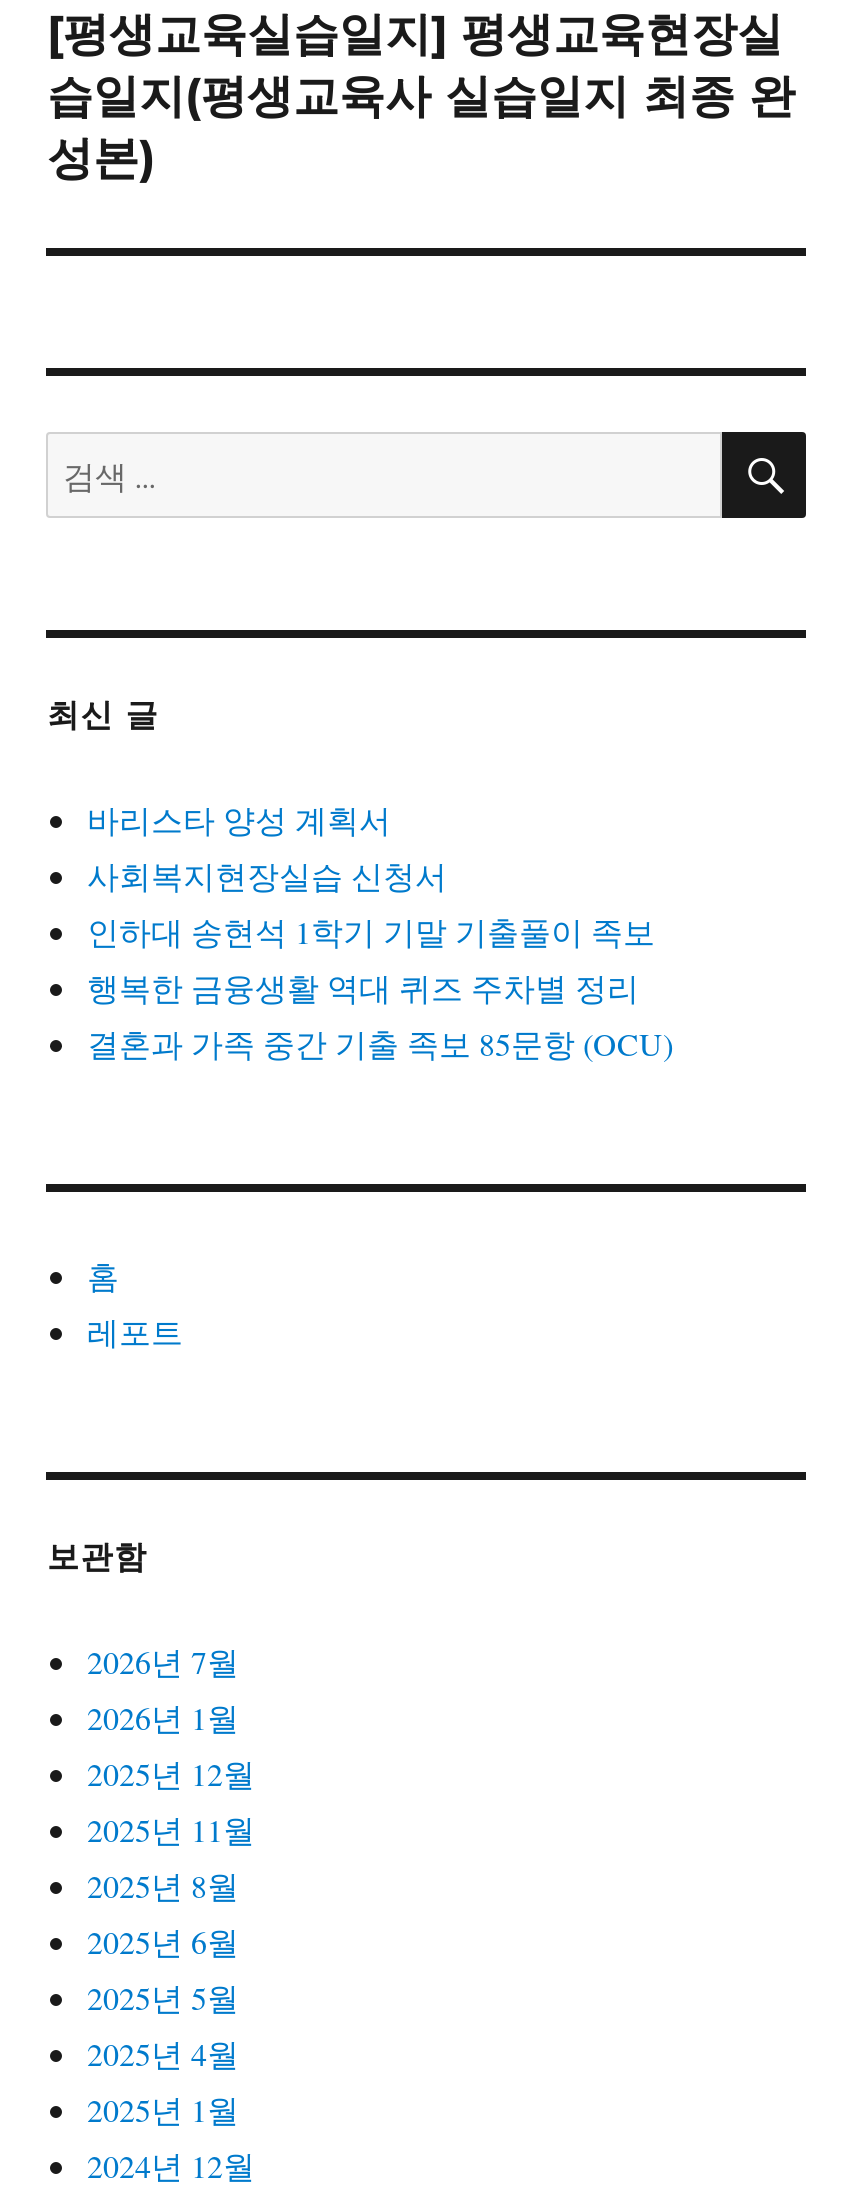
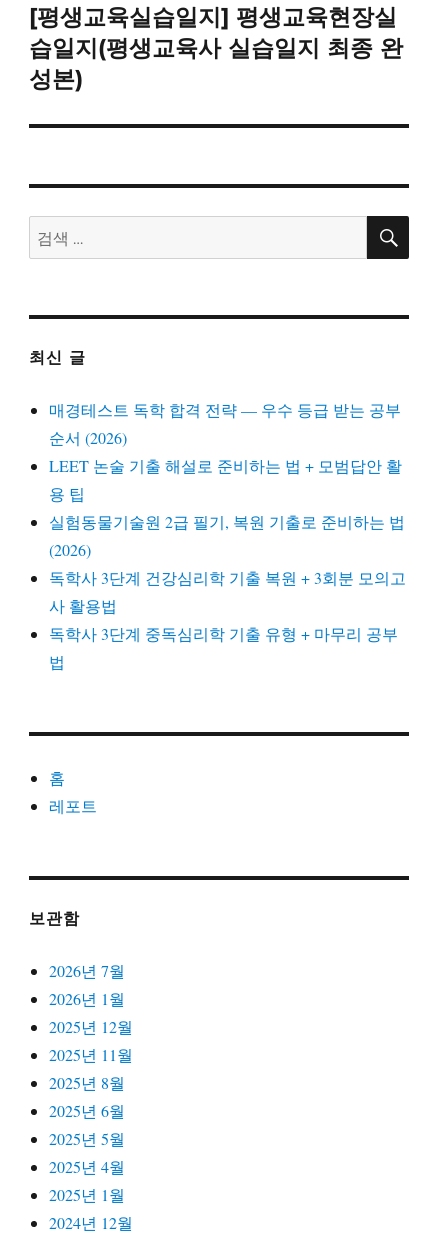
- 바리스타 양성 계획서
- 사회복지현장실습 신청서
- 인하대 송현석 1학기 기말 기출풀이 족보
- 행복한 금융생활 역대 퀴즈 주차별 정리
- 결혼과 가족 중간 기출 족보 85문항 (OCU)
+ 매경테스트 독학 합격 전략 — 우수 등급 받는 공부
+ 순서 (2026)
+ LEET 논술 기출 해설로 준비하는 법 + 모범답안 활
+ 용 팁
+ 실험동물기술원 2급 필기, 복원 기출로 준비하는 법
+ (2026)
+ 독학사 3단계 건강심리학 기출 복원 + 3회분 모의고
+ 사 활용법
+ 독학사 3단계 중독심리학 기출 유형 + 마무리 공부
+ 법
